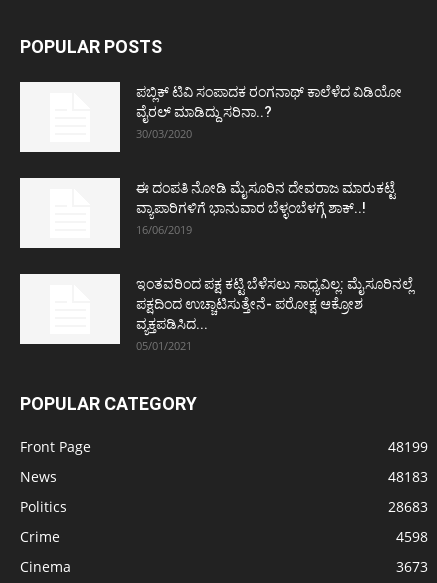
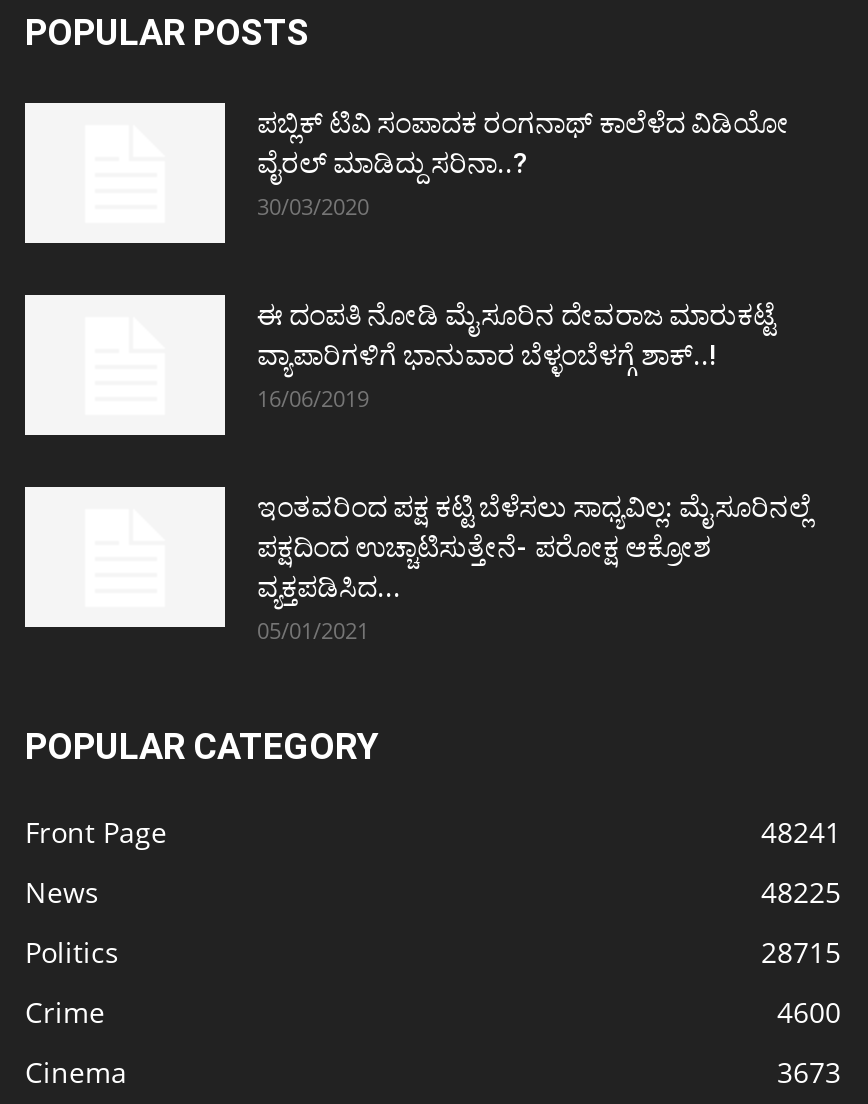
- 48199
+ 48241

- 48183
+ 48225

- 28683
+ 28715

- 4598
+ 4600
